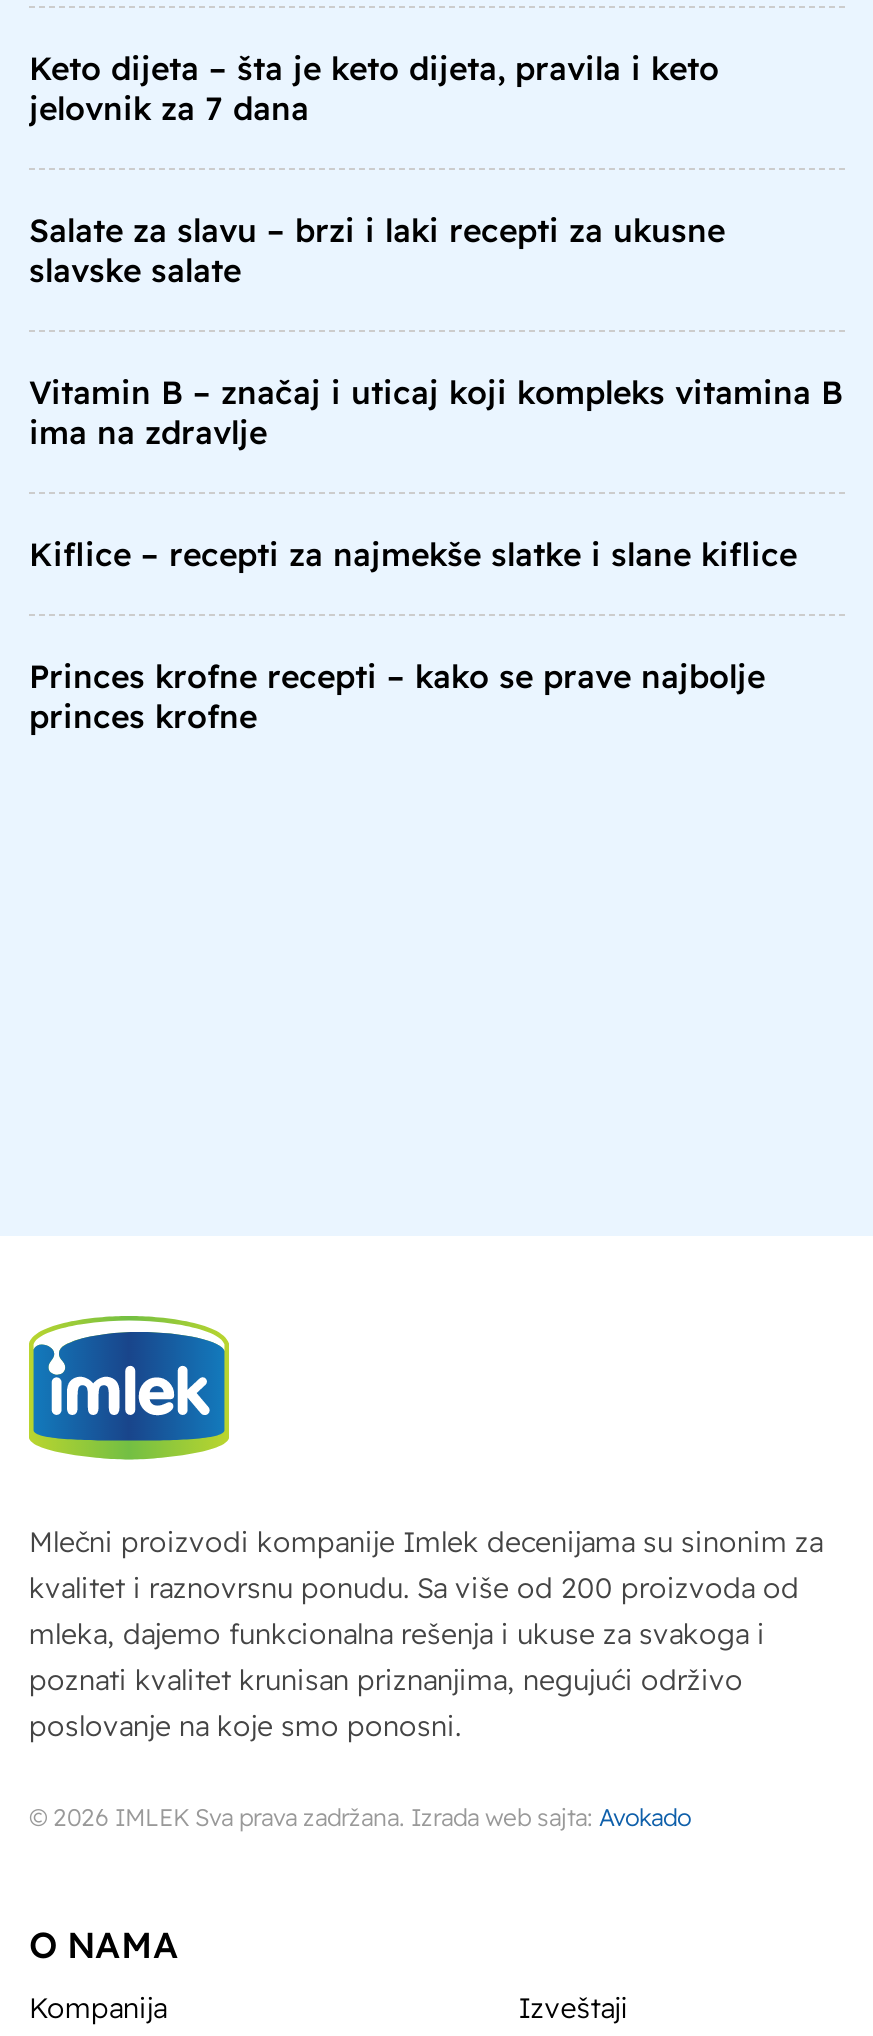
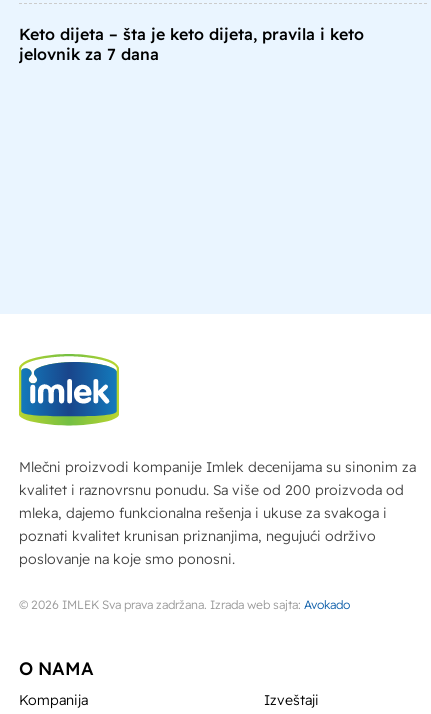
- Salate za slavu – brzi i laki recepti za ukusne
- slavske salate
- Vitamin B – značaj i uticaj koji kompleks vitamina B
- ima na zdravlje
- Kiflice – recepti za najmekše slatke i slane kiflice
- Princes krofne recepti – kako se prave najbolje
- princes krofne
